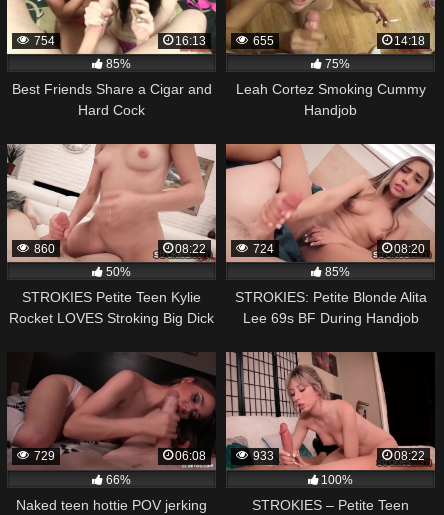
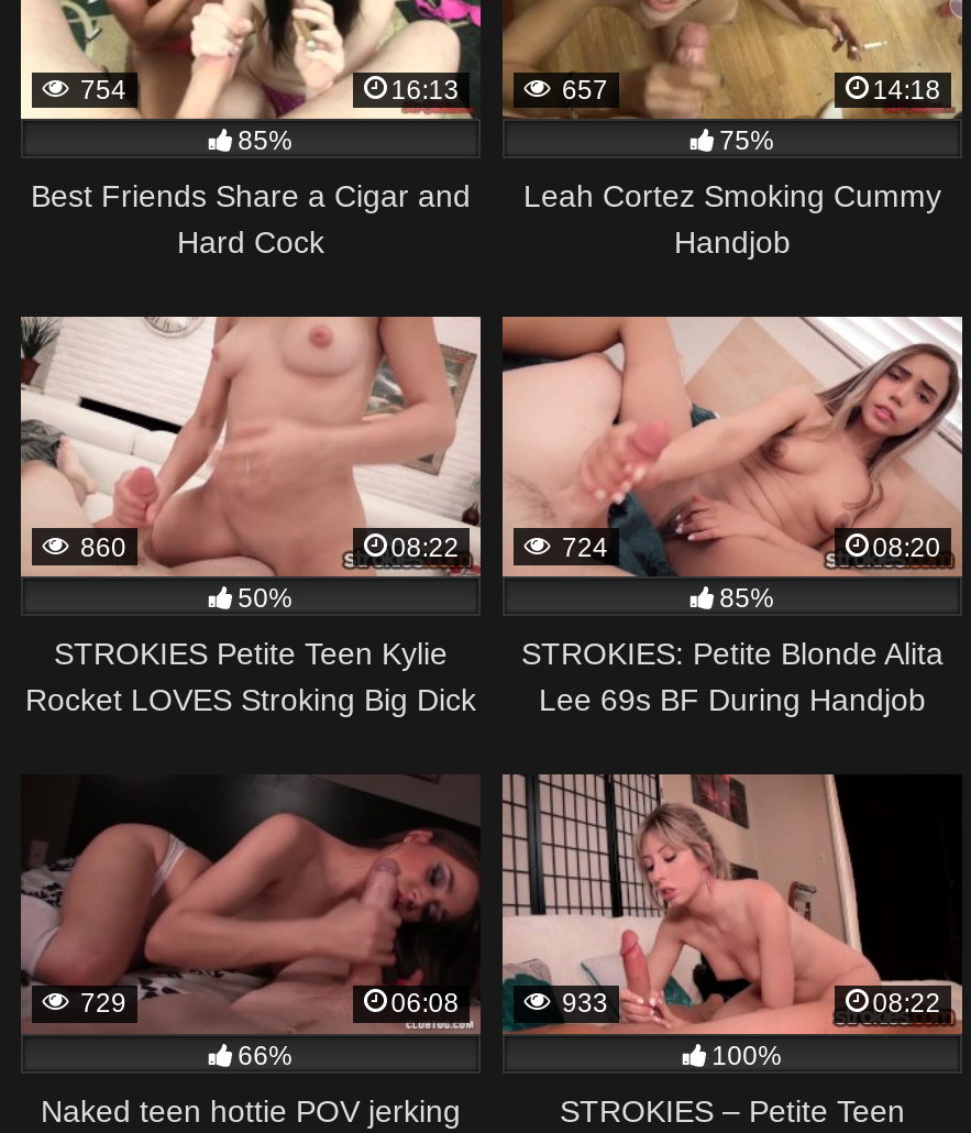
- 655
+ 657
